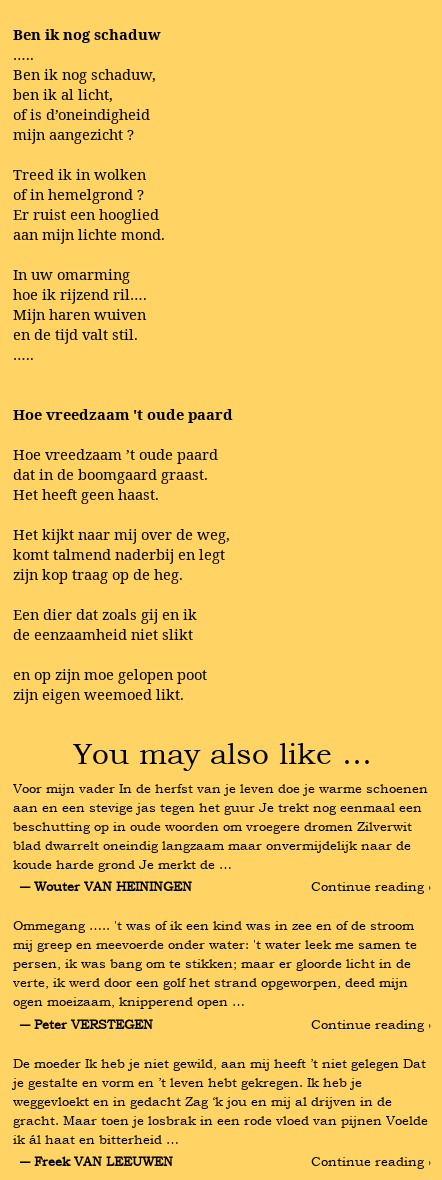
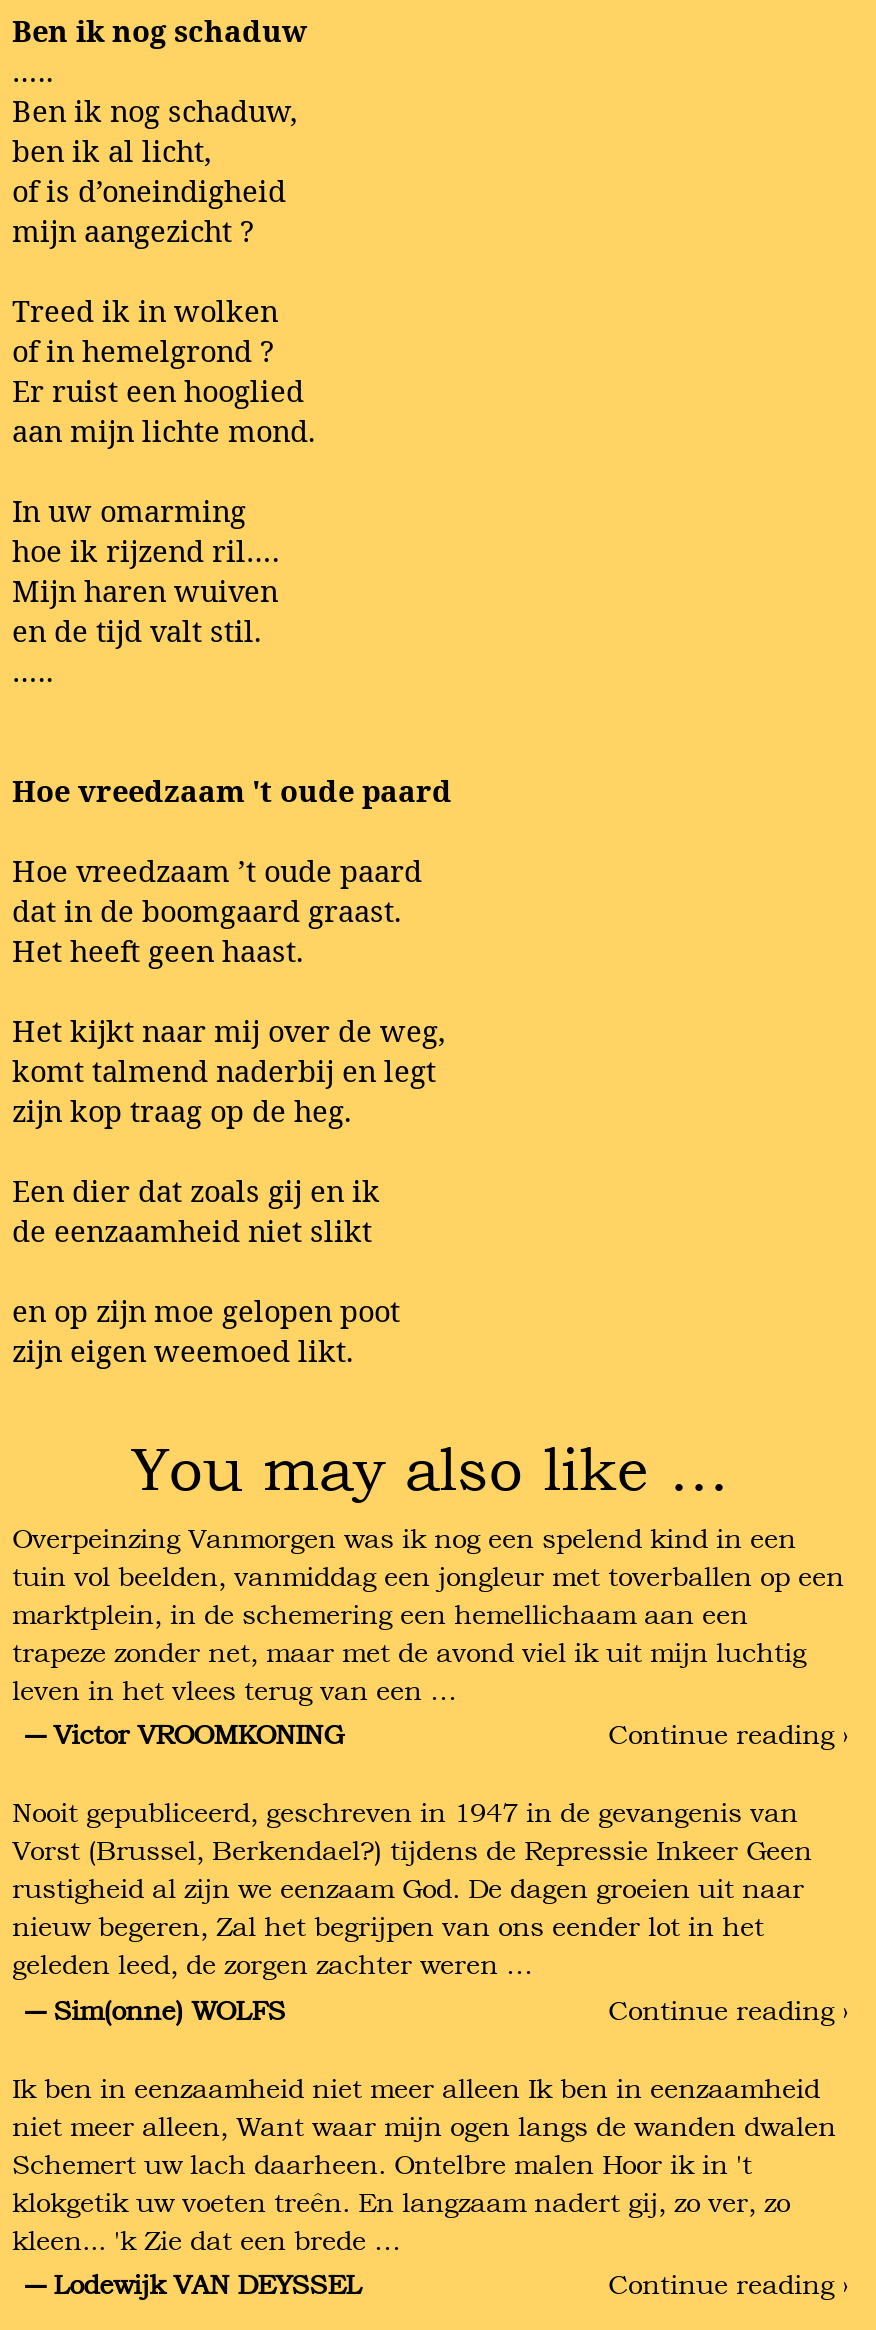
- Voor mijn vader In de herfst van je leven doe je warme schoenen
- aan en een stevige jas tegen het guur Je trekt nog eenmaal een
- beschutting op in oude woorden om vroegere dromen Zilverwit
- blad dwarrelt oneindig langzaam maar onvermijdelijk naar de
- koude harde grond Je merkt de …
- ― Wouter VAN HEININGEN
+ Overpeinzing Vanmorgen was ik nog een spelend kind in een
+ tuin vol beelden, vanmiddag een jongleur met toverballen op een
+ marktplein, in de schemering een hemellichaam aan een
+ trapeze zonder net, maar met de avond viel ik uit mijn luchtig
+ leven in het vlees terug van een …
+ ― Victor VROOMKONING

- Ommegang ….. 't was of ik een kind was in zee en of de stroom
- mij greep en meevoerde onder water: 't water leek me samen te
- persen, ik was bang om te stikken; maar er gloorde licht in de
- verte, ik werd door een golf het strand opgeworpen, deed mijn
- ogen moeizaam, knipperend open …
- ― Peter VERSTEGEN
+ Nooit gepubliceerd, geschreven in 1947 in de gevangenis van
+ Vorst (Brussel, Berkendael?) tijdens de Repressie Inkeer Geen
+ rustigheid al zijn we eenzaam God. De dagen groeien uit naar
+ nieuw begeren, Zal het begrijpen van ons eender lot in het
+ geleden leed, de zorgen zachter weren …
+ ― Sim(onne) WOLFS

- De moeder Ik heb je niet gewild, aan mij heeft ’t niet gelegen Dat
- je gestalte en vorm en ’t leven hebt gekregen. Ik heb je
- weggevloekt en in gedacht Zag ‘k jou en mij al drijven in de
- gracht. Maar toen je losbrak in een rode vloed van pijnen Voelde
- ik ál haat en bitterheid …
- ― Freek VAN LEEUWEN
+ Ik ben in eenzaamheid niet meer alleen Ik ben in eenzaamheid
+ niet meer alleen, Want waar mijn ogen langs de wanden dwalen
+ Schemert uw lach daarheen. Ontelbre malen Hoor ik in 't
+ klokgetik uw voeten treên. En langzaam nadert gij, zo ver, zo
+ kleen... 'k Zie dat een brede …
+ ― Lodewijk VAN DEYSSEL
